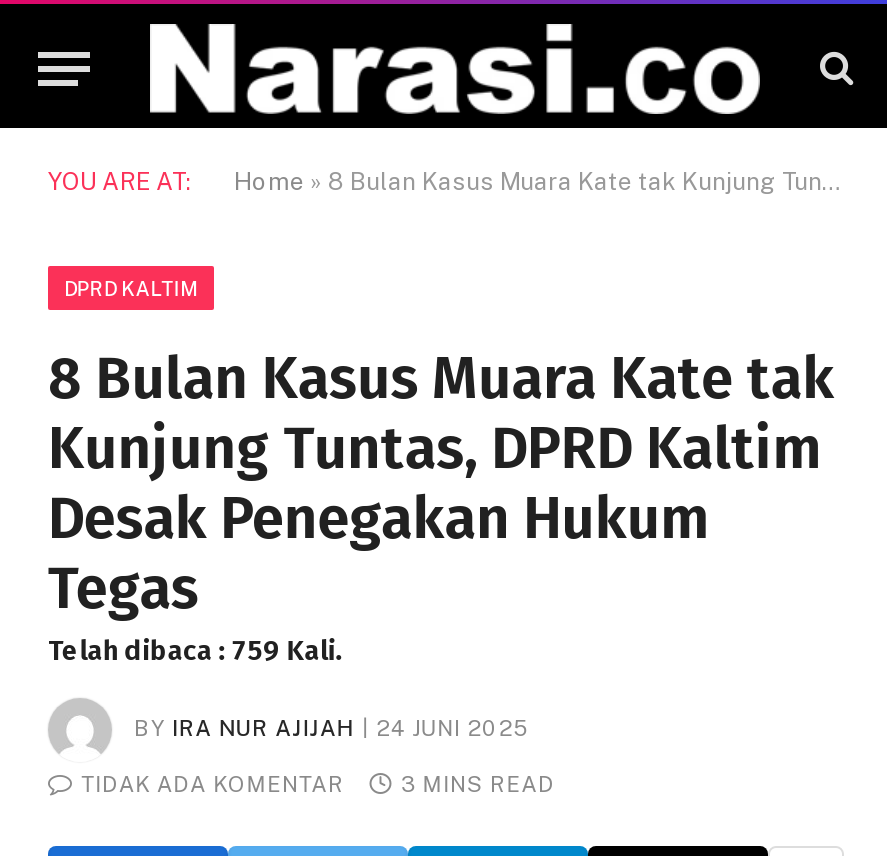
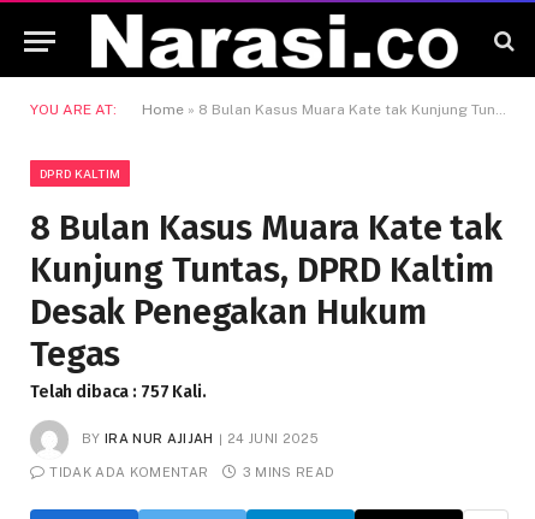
- Telah dibaca : 759 Kali.
+ Telah dibaca : 757 Kali.
